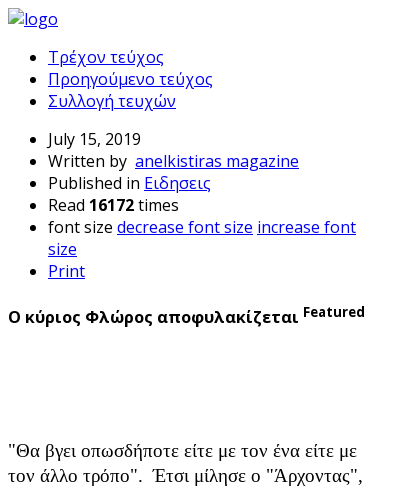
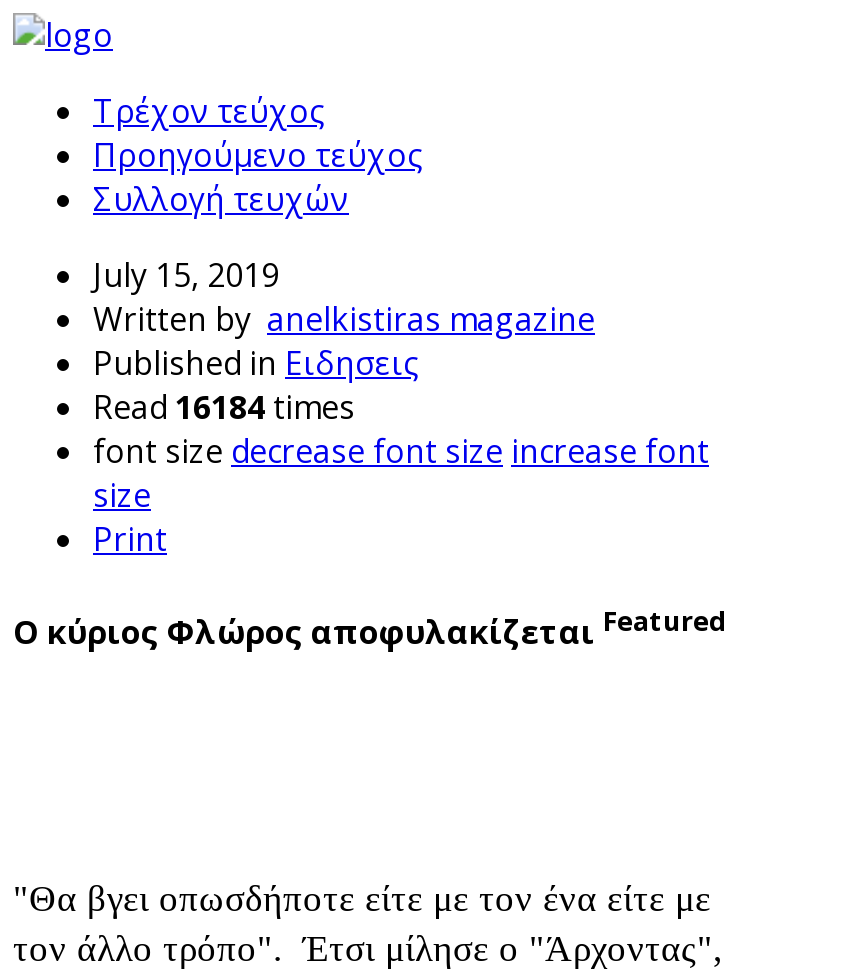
- Read 16172 times
+ Read 16184 times
